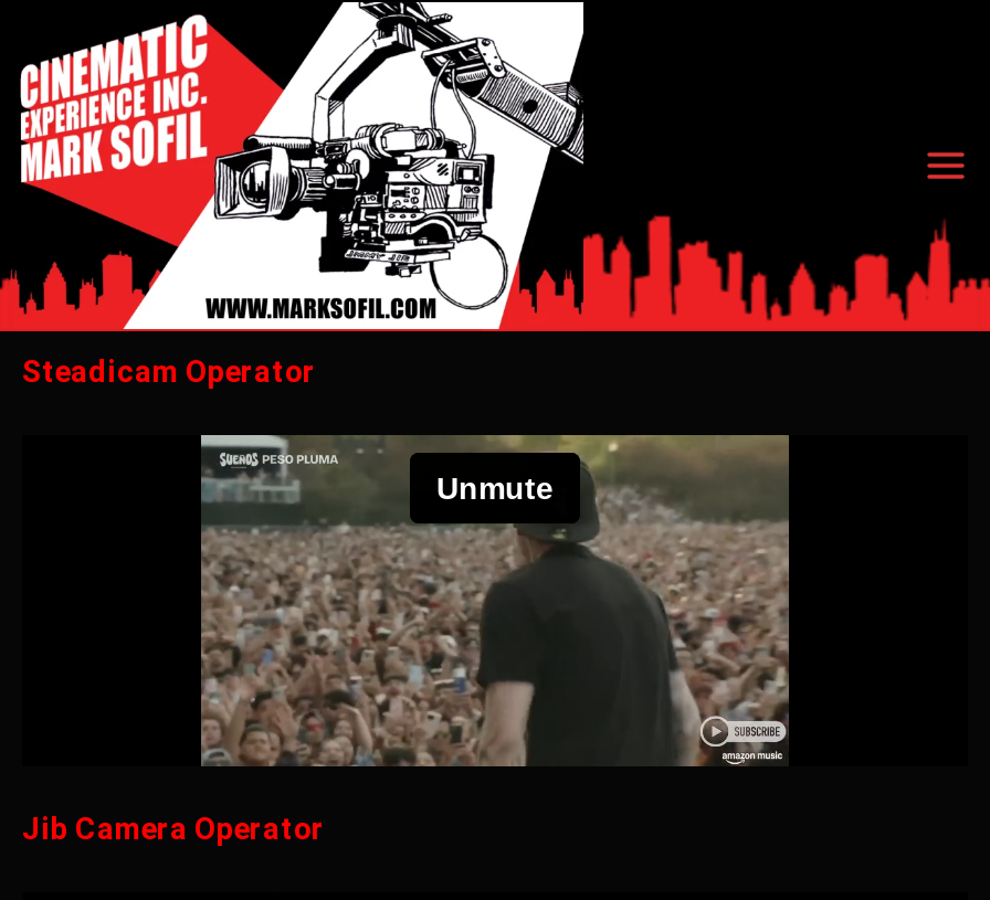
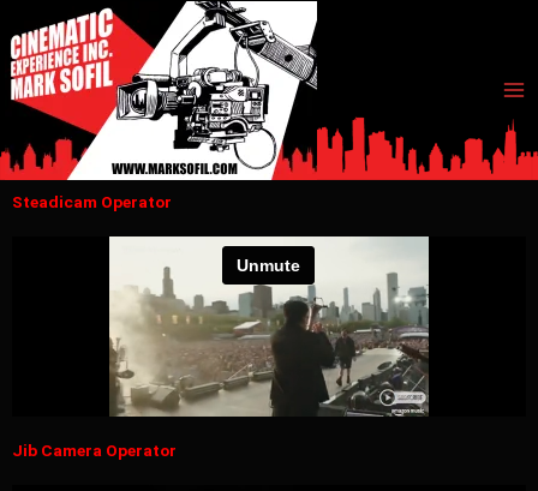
- [image]
+ [image]
